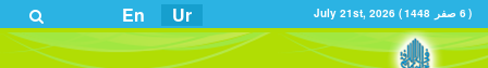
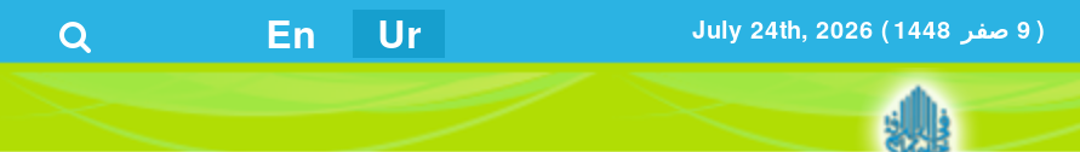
- July 21st, 2026 ( 1448 صفر 6 )
+ July 24th, 2026 ( 1448 صفر 9 )
